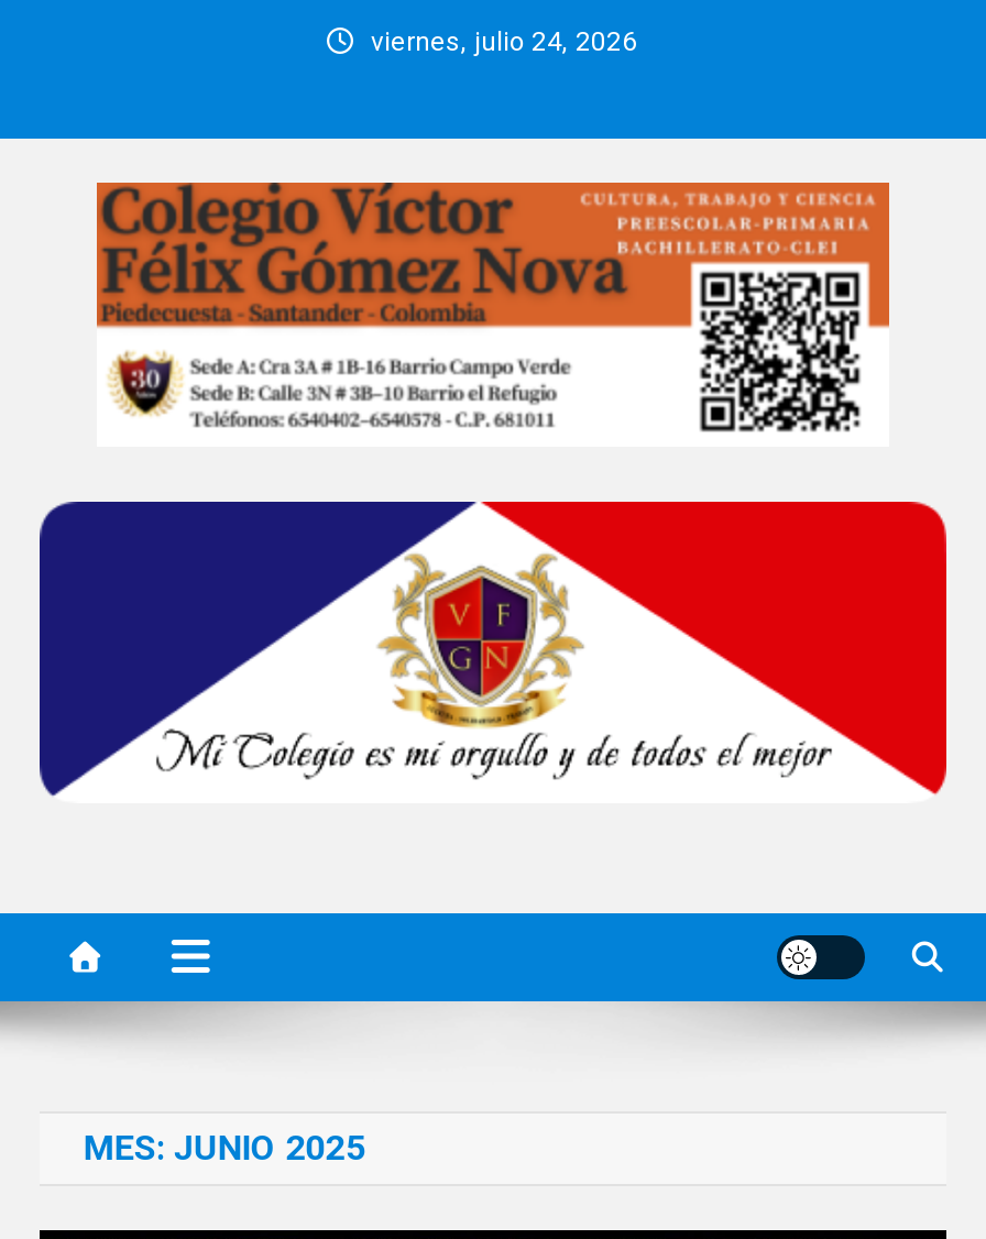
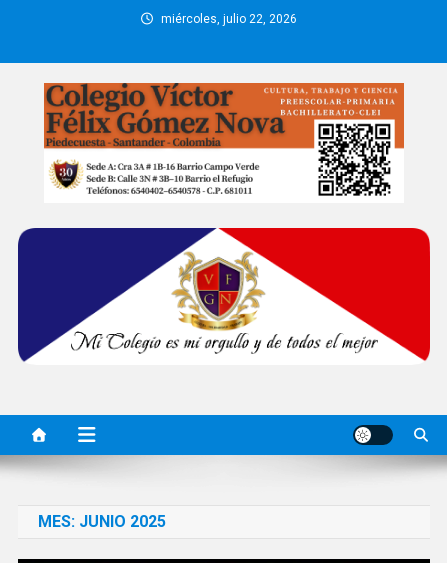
- viernes, julio 24, 2026
+ miércoles, julio 22, 2026
